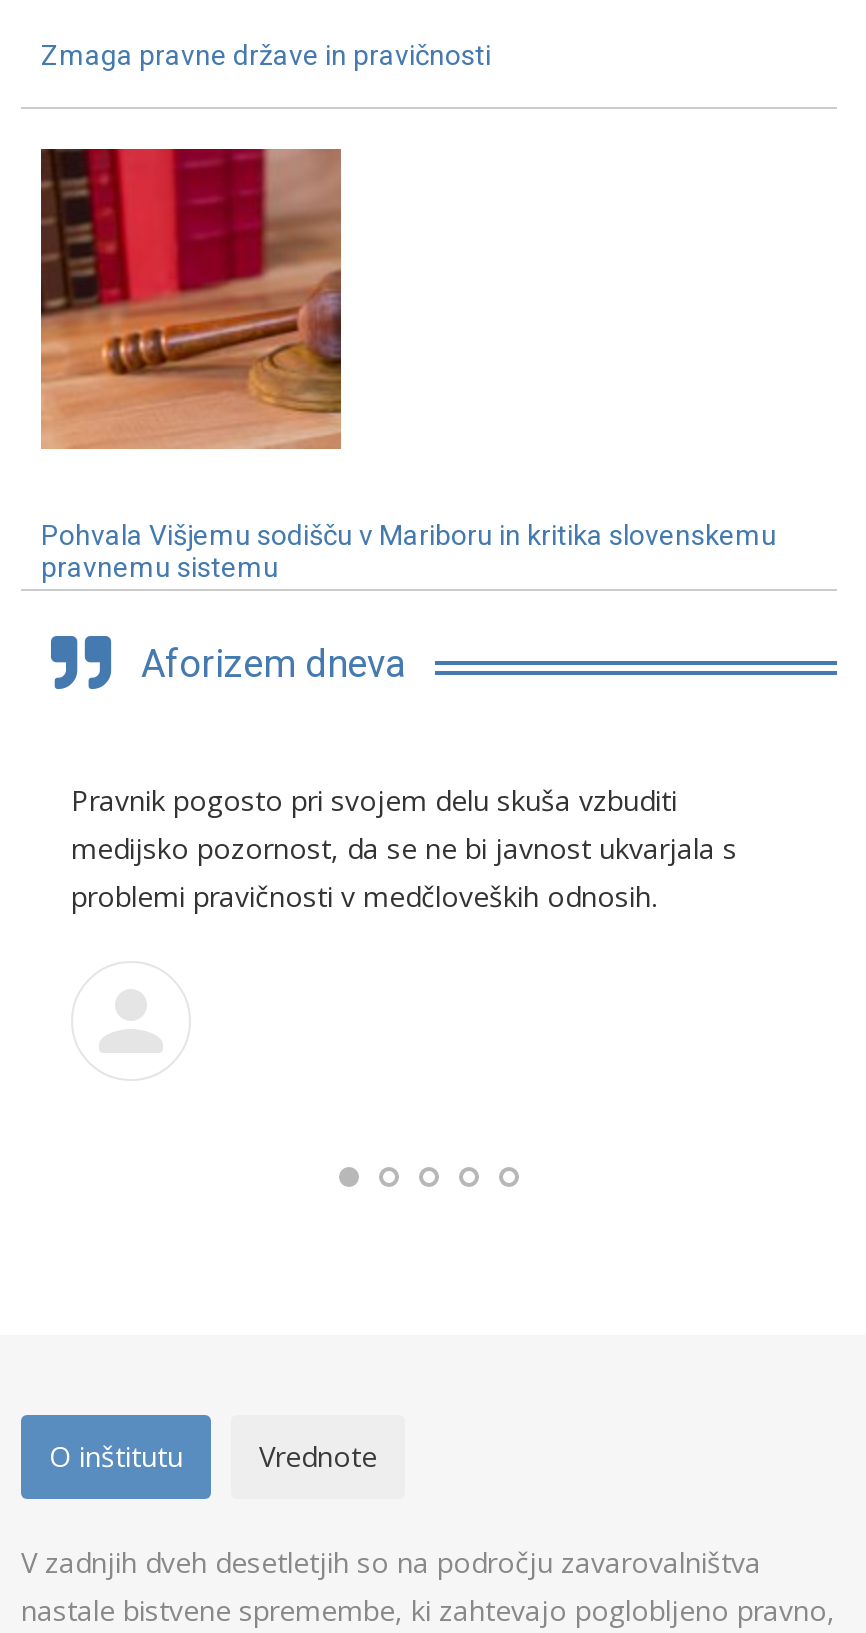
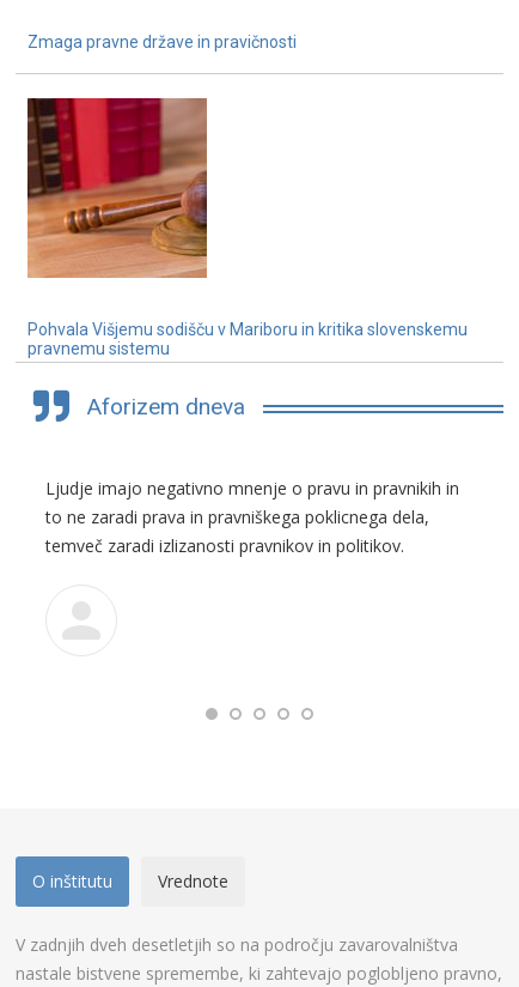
- Pravnik pogosto pri svojem delu skuša vzbuditi
- medijsko pozornost, da se ne bi javnost ukvarjala s
- problemi pravičnosti v medčloveških odnosih.
+ Ljudje imajo negativno mnenje o pravu in pravnikih in
+ to ne zaradi prava in pravniškega poklicnega dela,
+ temveč zaradi izlizanosti pravnikov in politikov.
